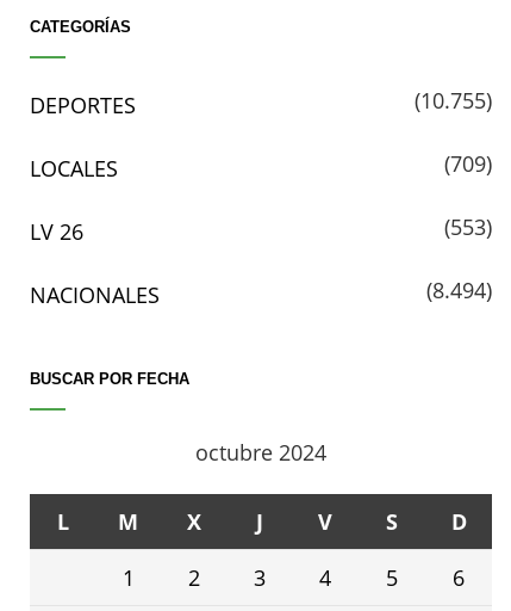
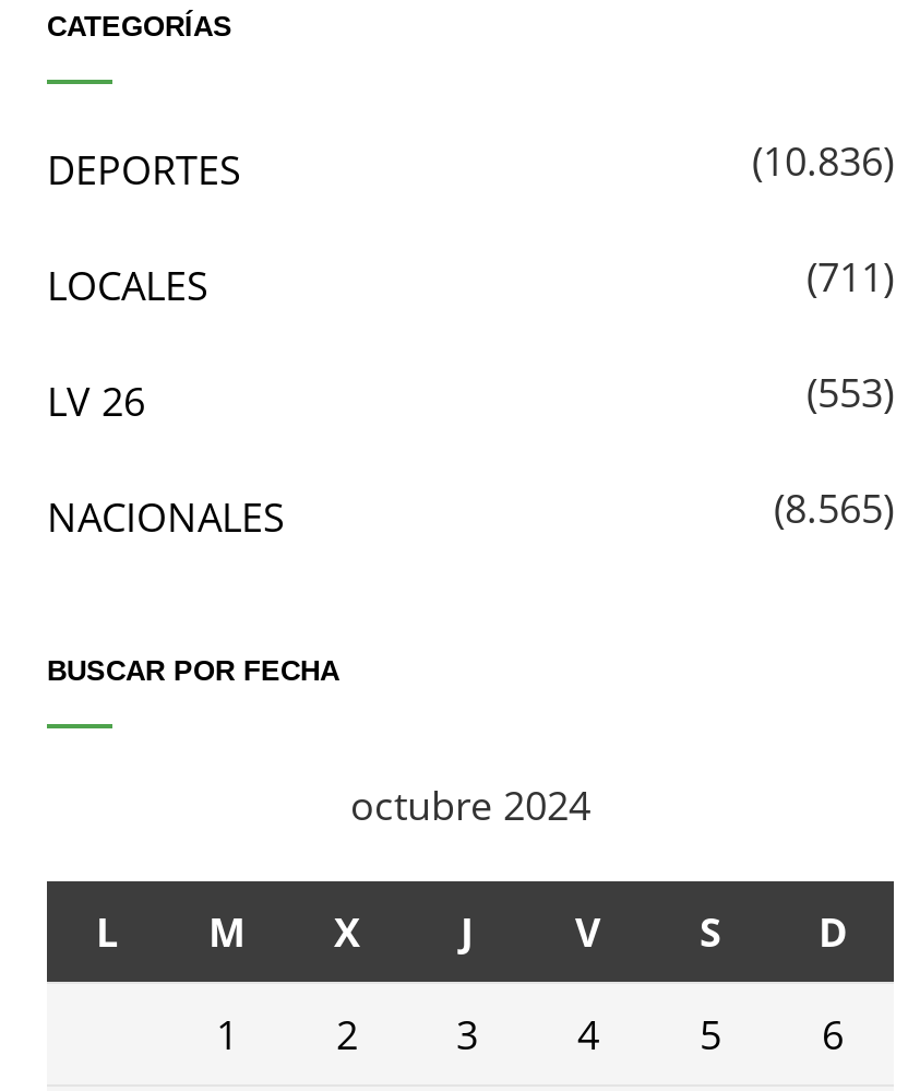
- (10.755)
+ (10.836)

- (709)
+ (711)

- (8.494)
+ (8.565)
